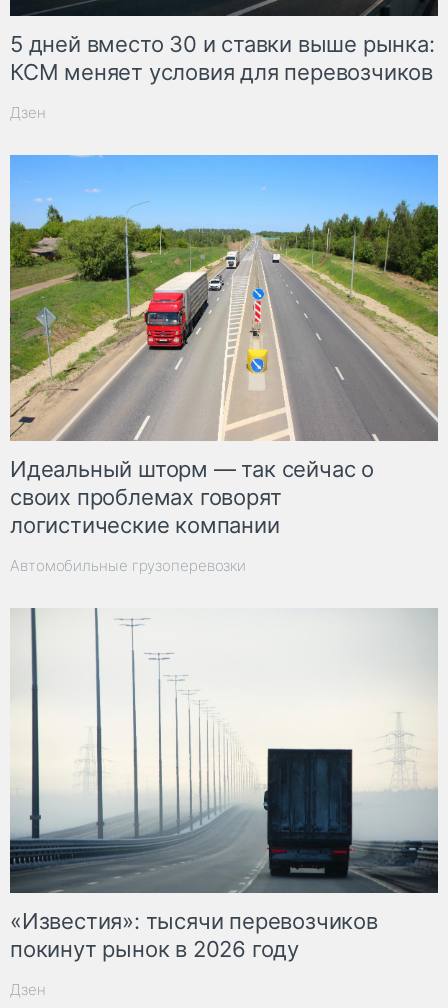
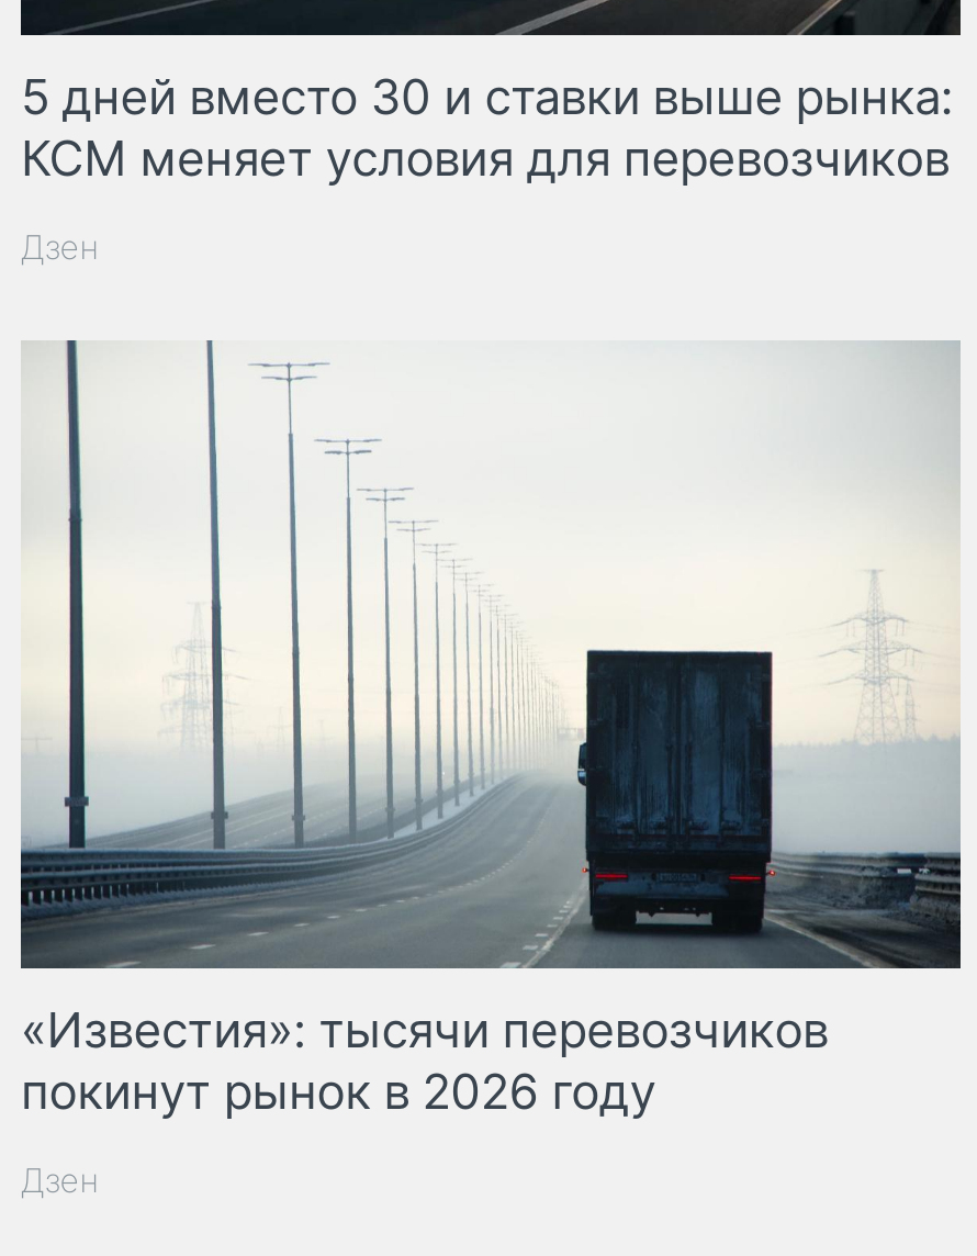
- [image]
- Идеальный шторм — так сейчас о
- своих проблемах говорят
- логистические компании
- Автомобильные грузоперевозки
